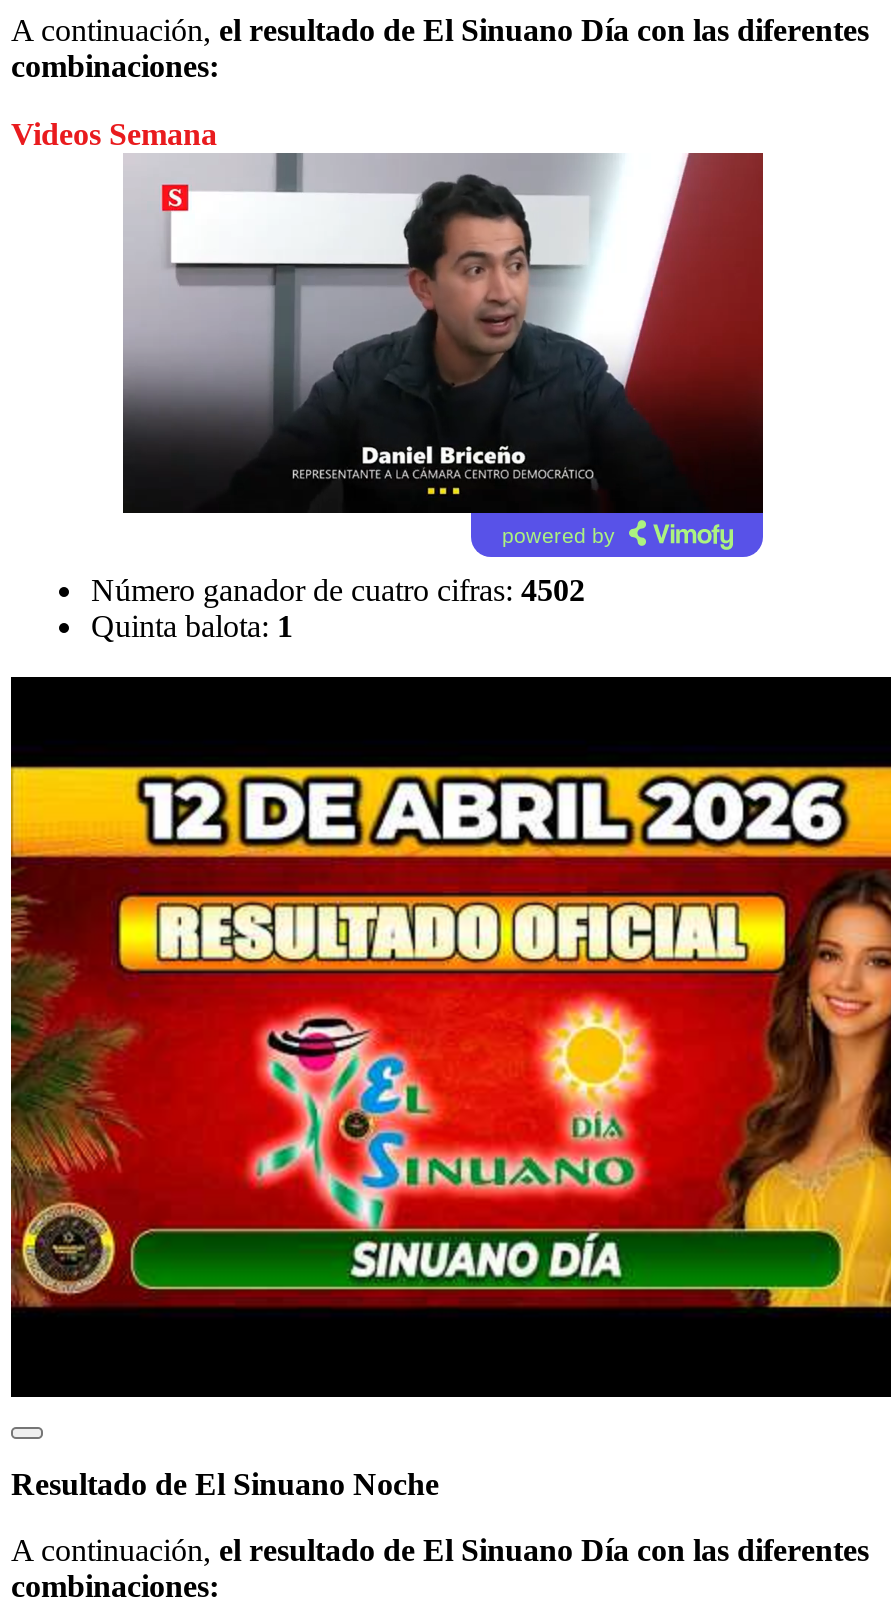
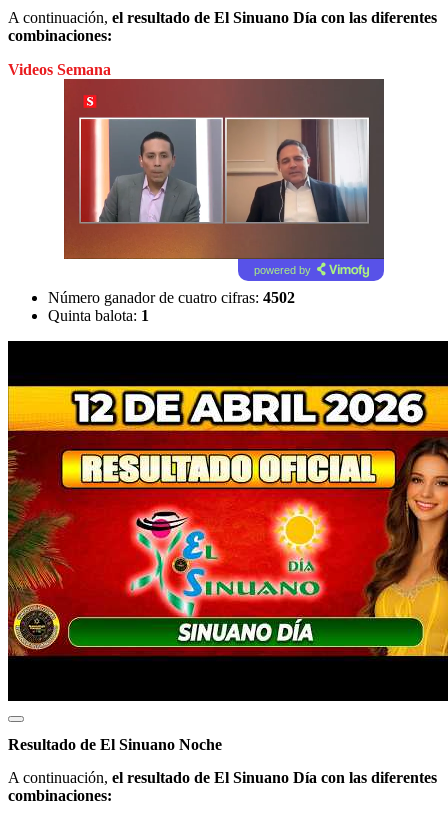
- [image]
+ [image]
